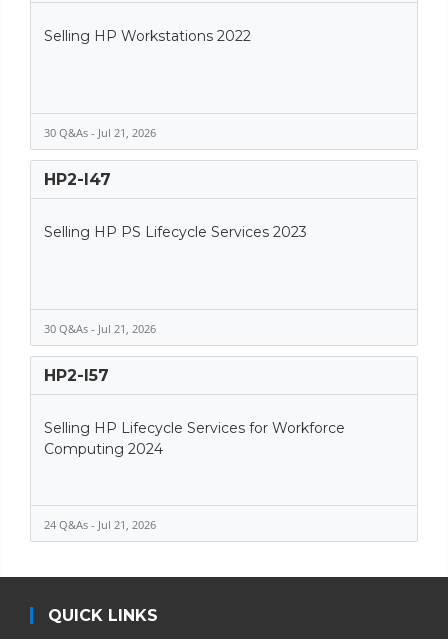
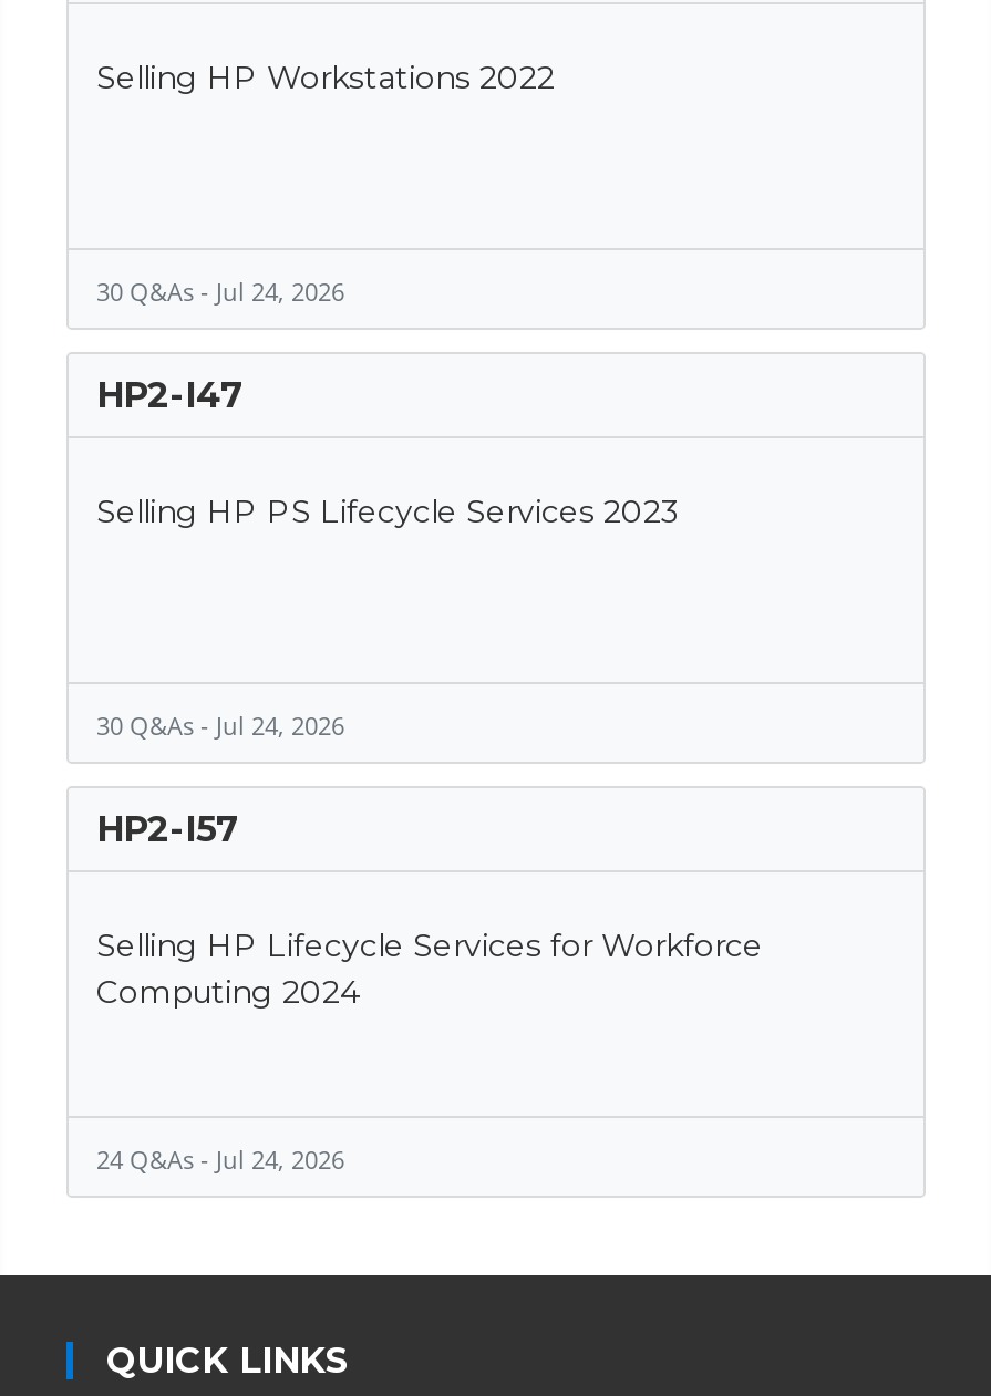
- 30 Q&As - Jul 21, 2026
+ 30 Q&As - Jul 24, 2026

- 30 Q&As - Jul 21, 2026
+ 30 Q&As - Jul 24, 2026

- 24 Q&As - Jul 21, 2026
+ 24 Q&As - Jul 24, 2026
